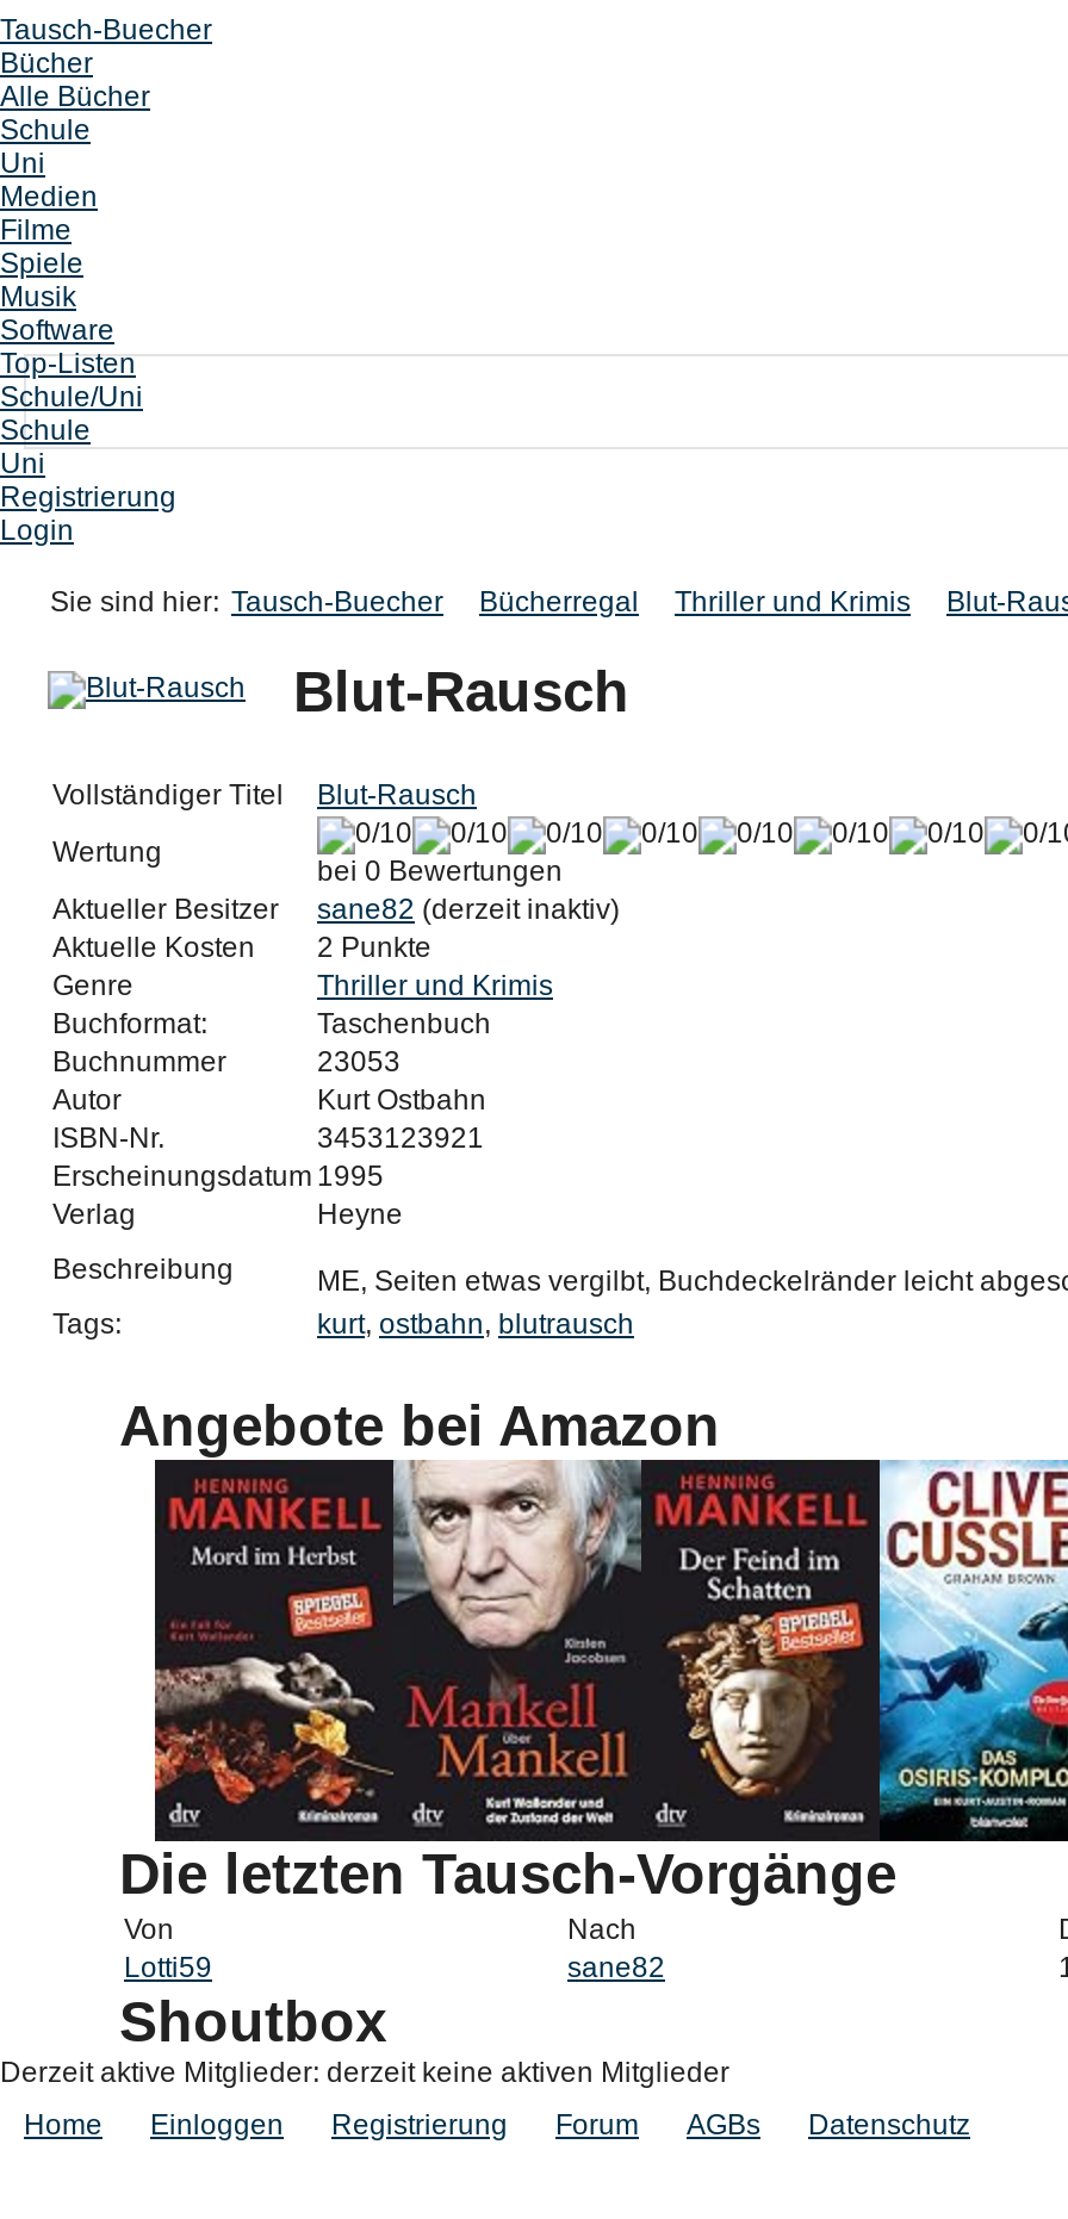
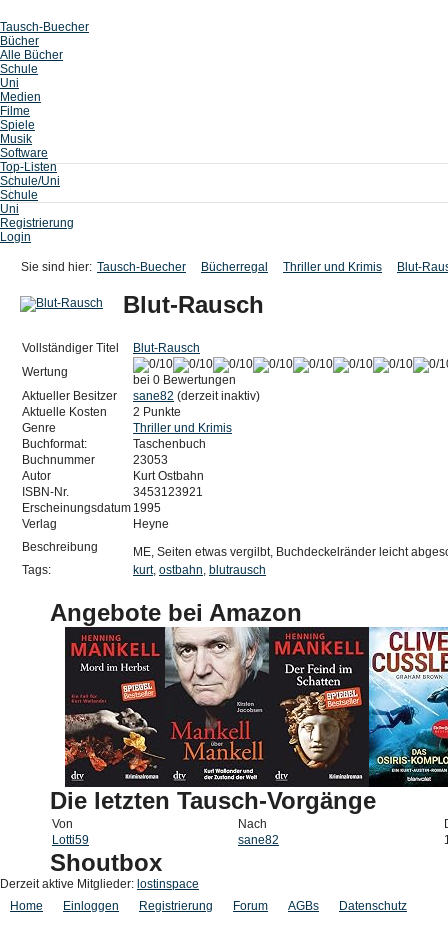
- Derzeit aktive Mitglieder: derzeit keine aktiven Mitglieder
+ Derzeit aktive Mitglieder: lostinspace
